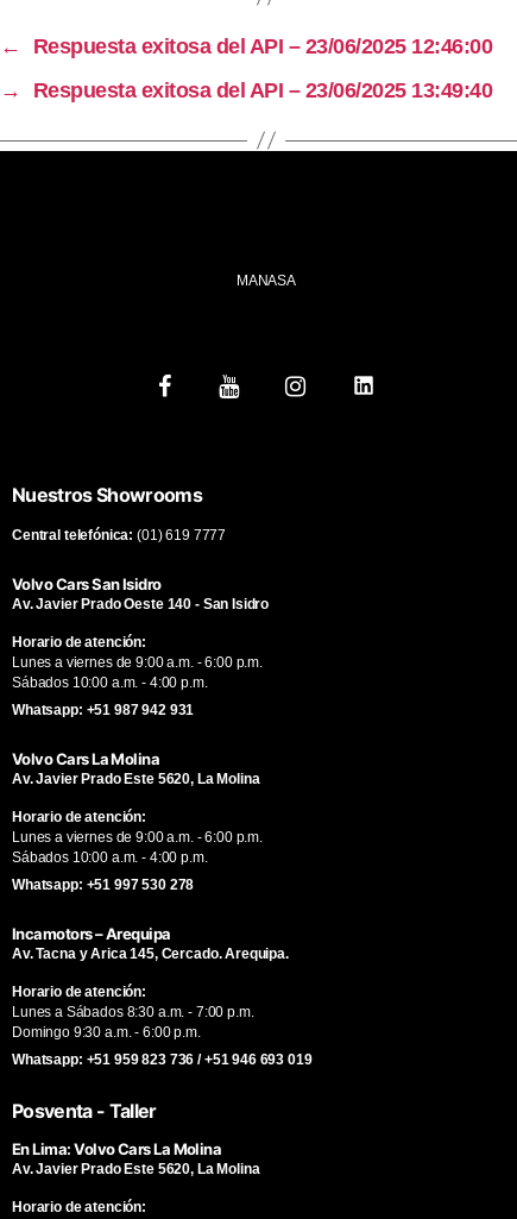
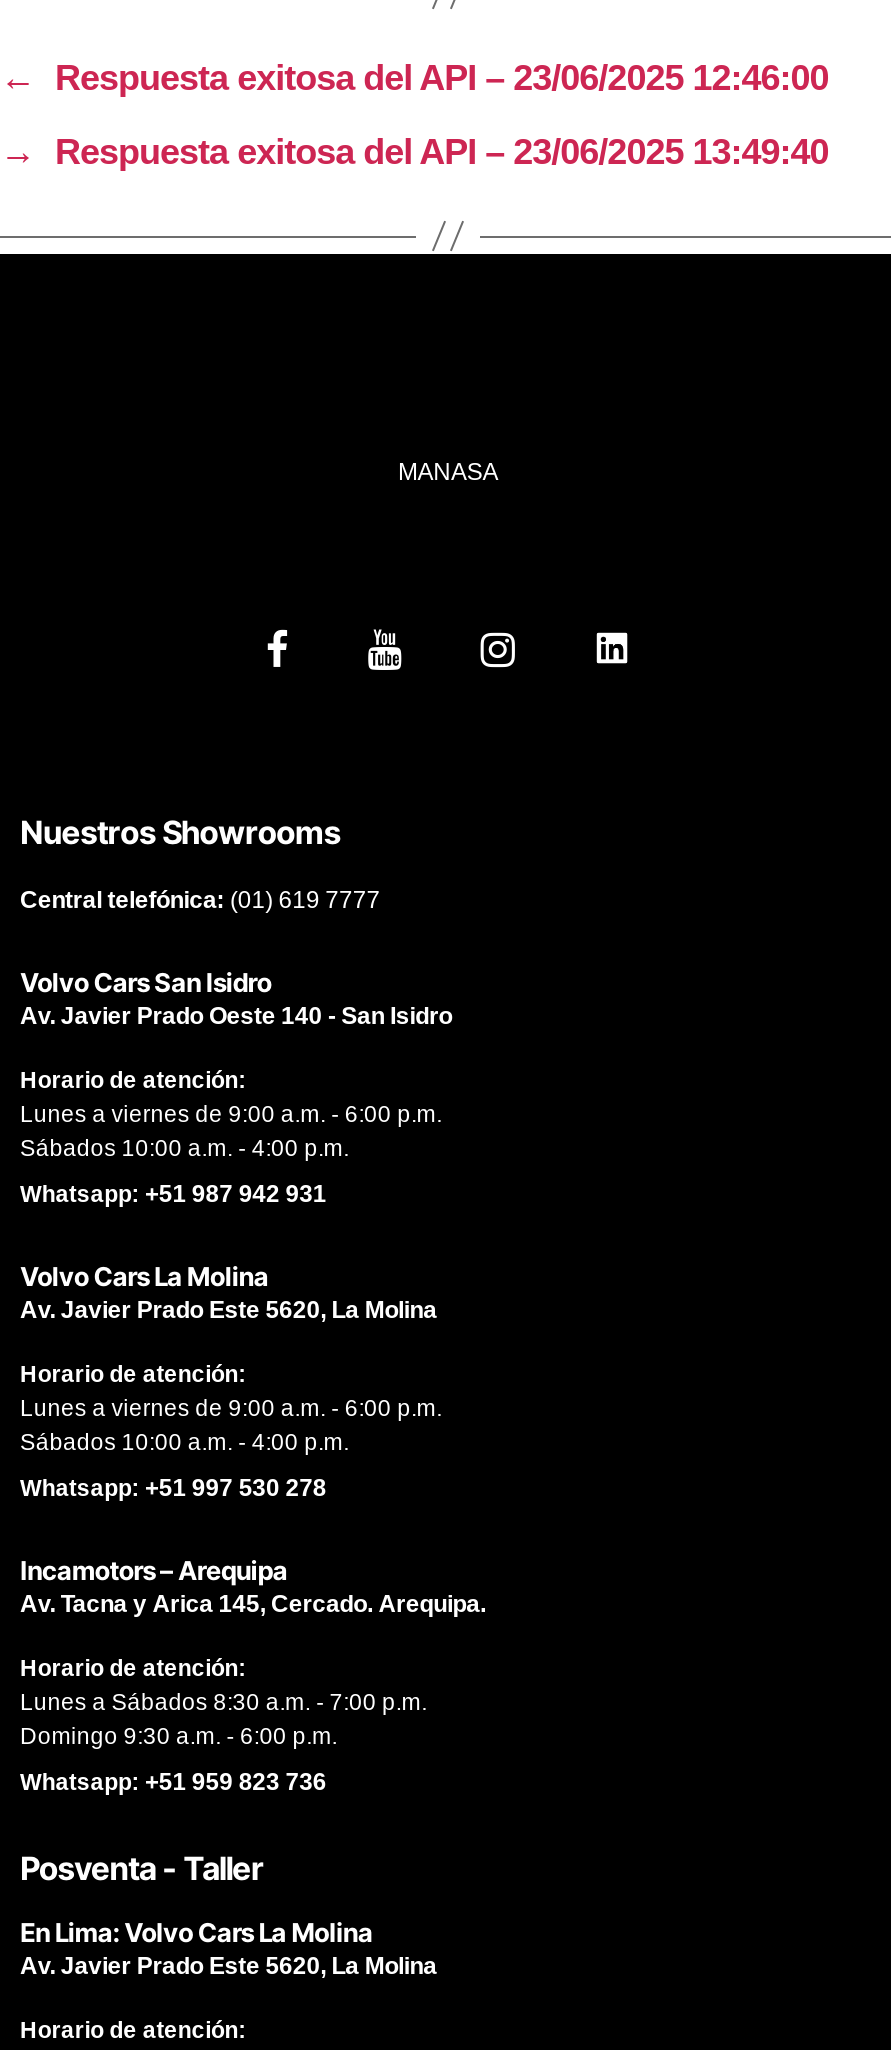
- Whatsapp: +51 959 823 736 / +51 946 693 019
+ Whatsapp: +51 959 823 736
